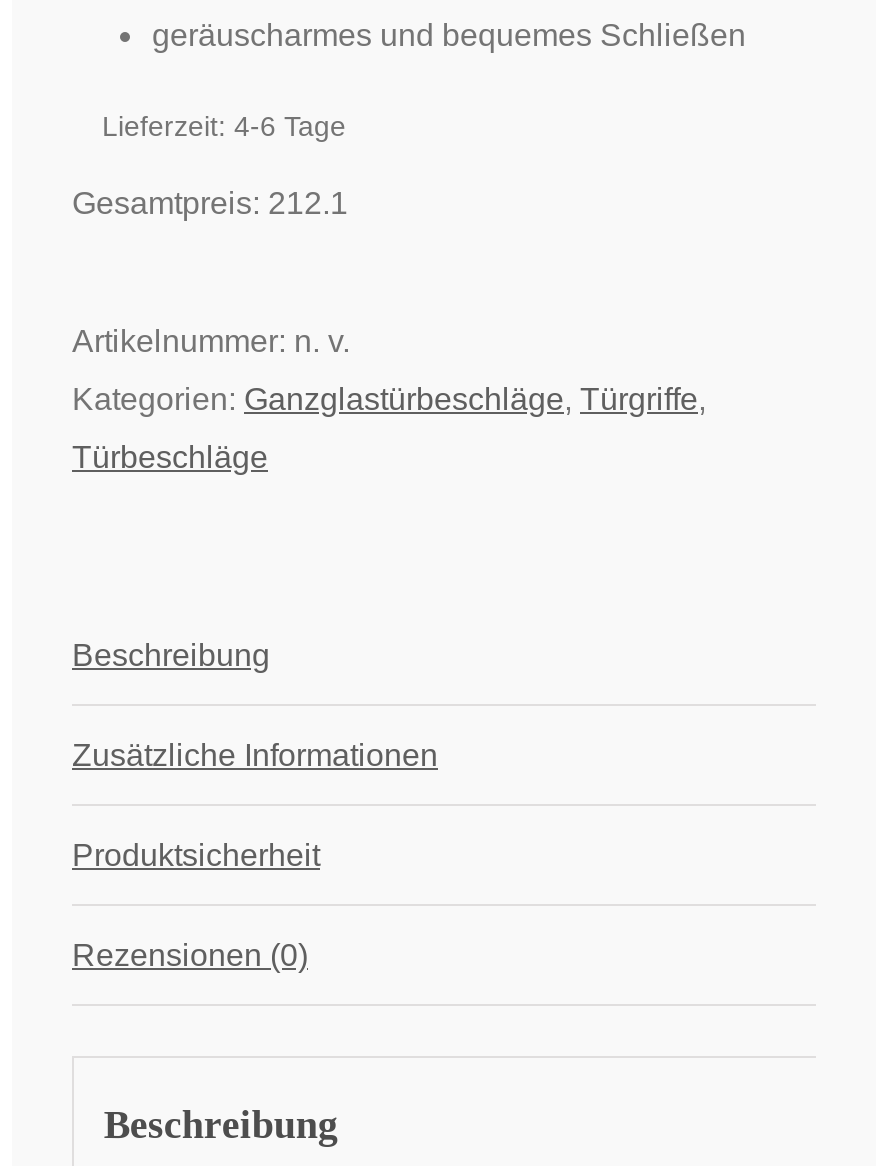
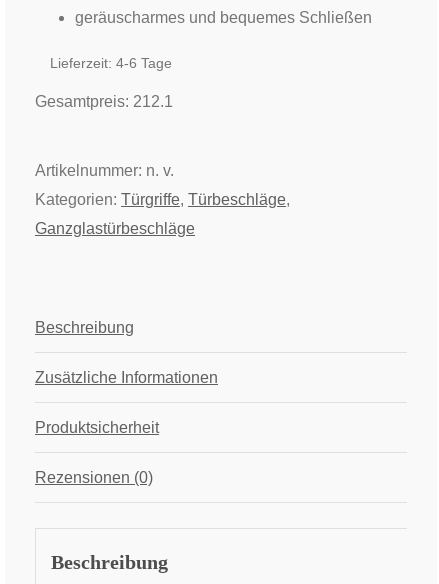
- Kategorien: Ganzglastürbeschläge, Türgriffe,
+ Kategorien: Türgriffe, Türbeschläge,

- Türbeschläge
+ Ganzglastürbeschläge
